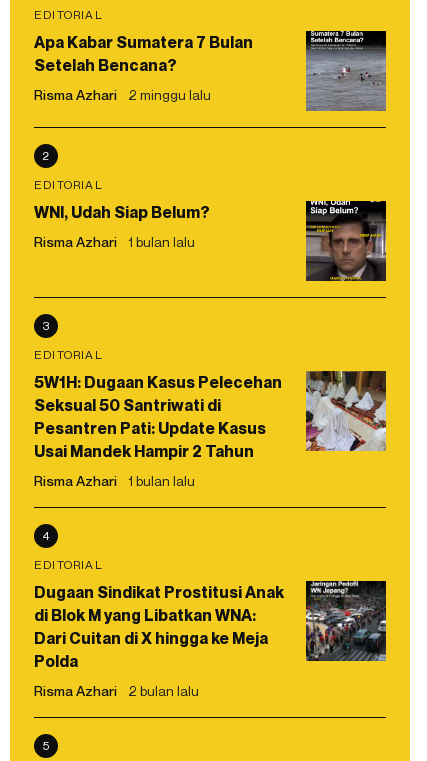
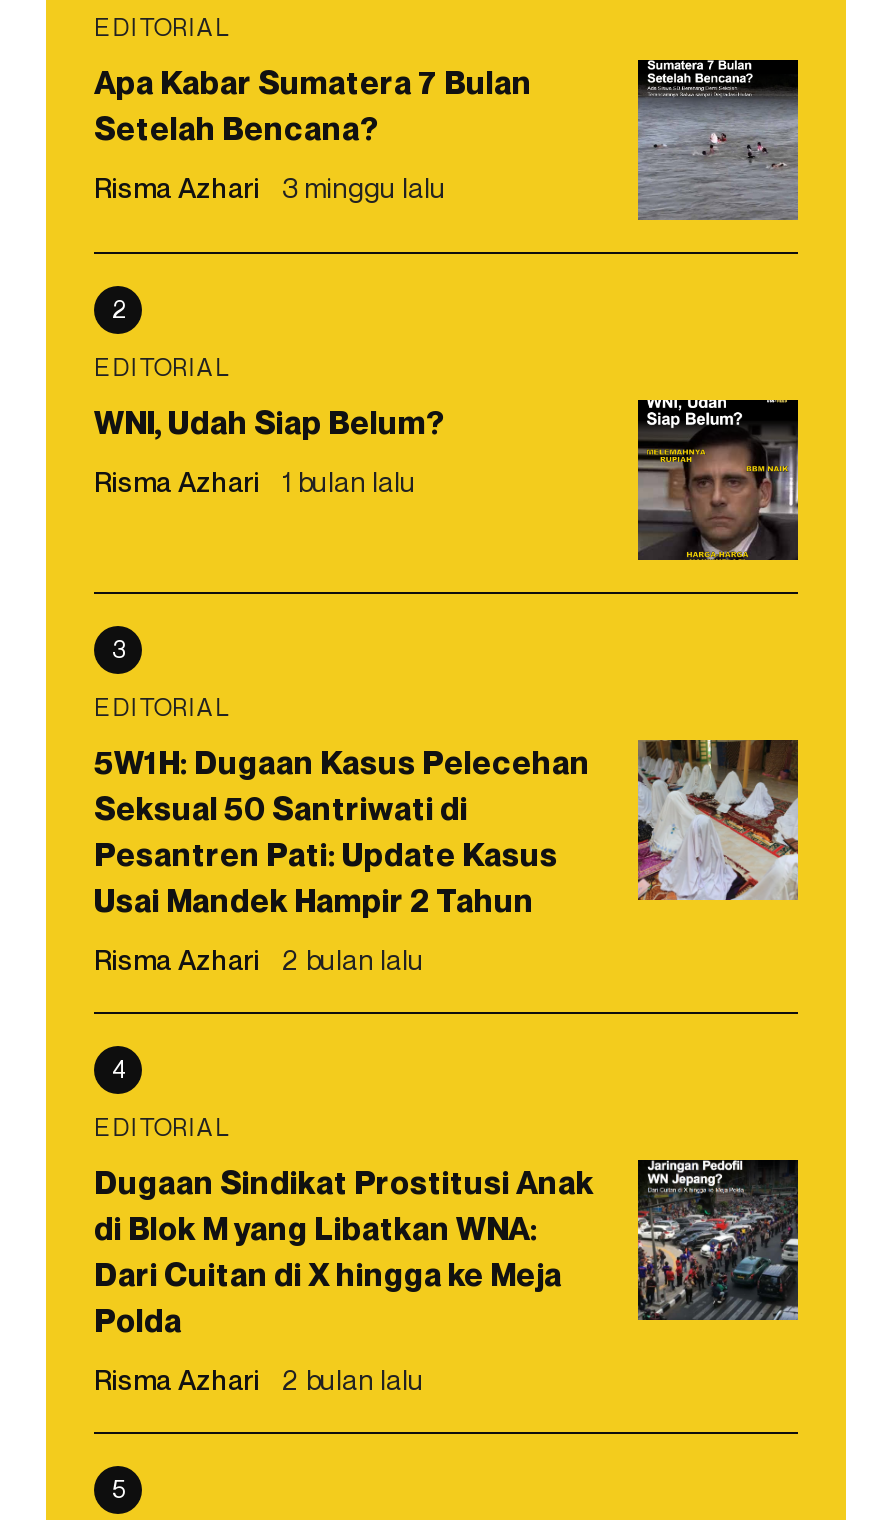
- Risma Azhari 2 minggu lalu
+ Risma Azhari 3 minggu lalu

- Risma Azhari 1 bulan lalu
+ Risma Azhari 2 bulan lalu
